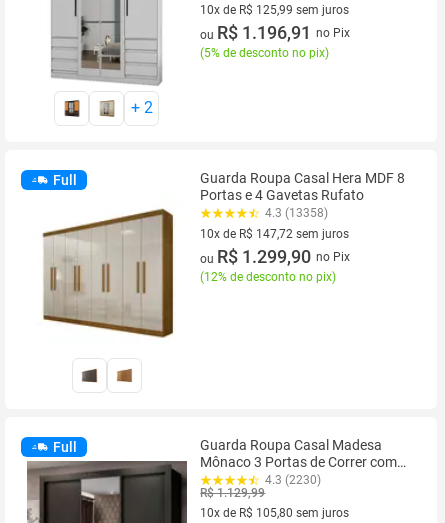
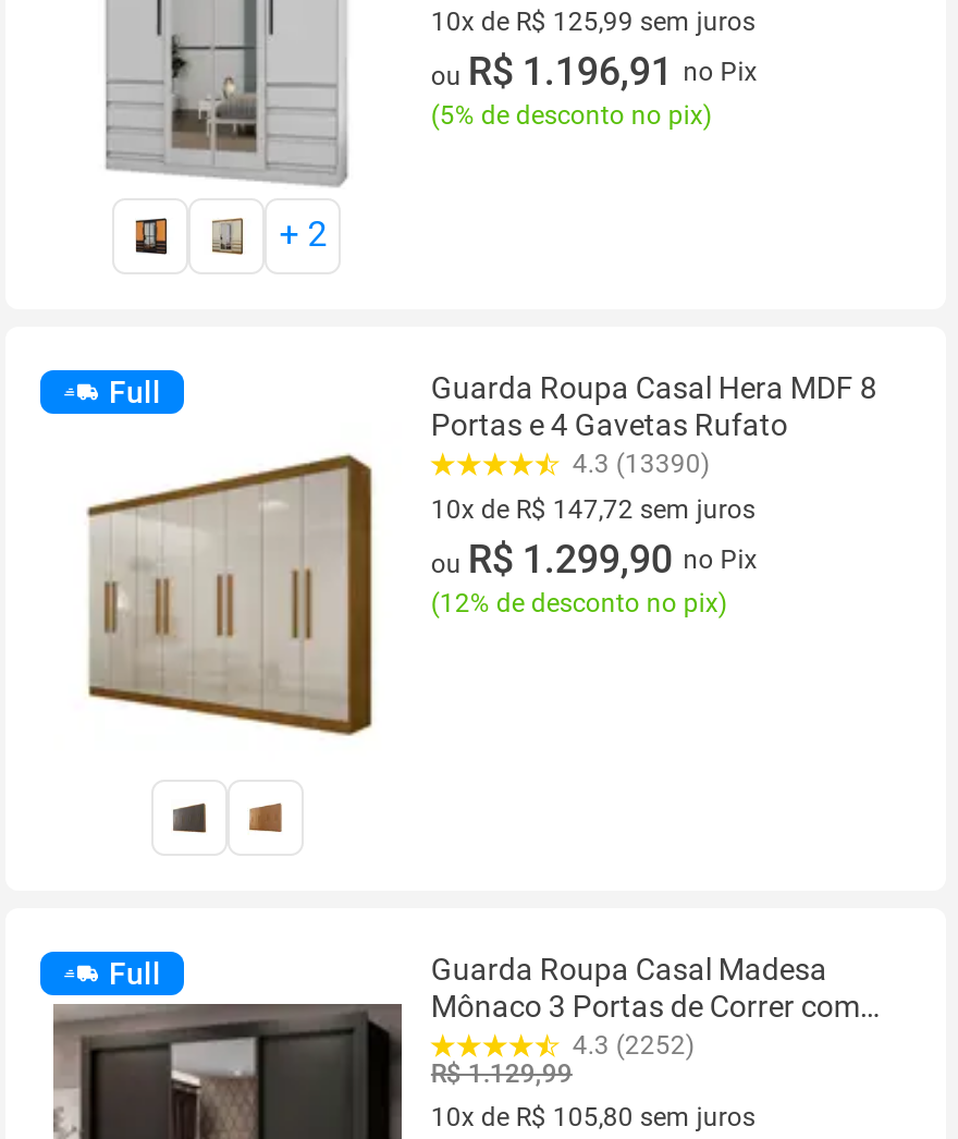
- 4.3 (13358)
+ 4.3 (13390)

- 4.3 (2230)
+ 4.3 (2252)
